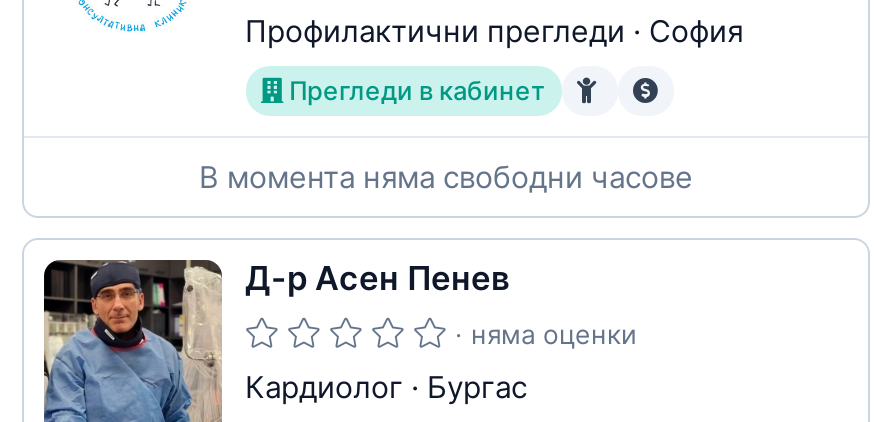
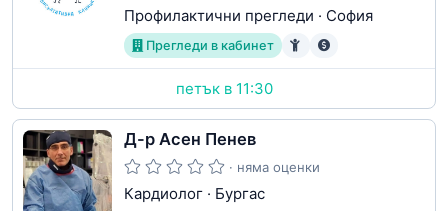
- В момента няма свободни часове
+ петък в 11:30
